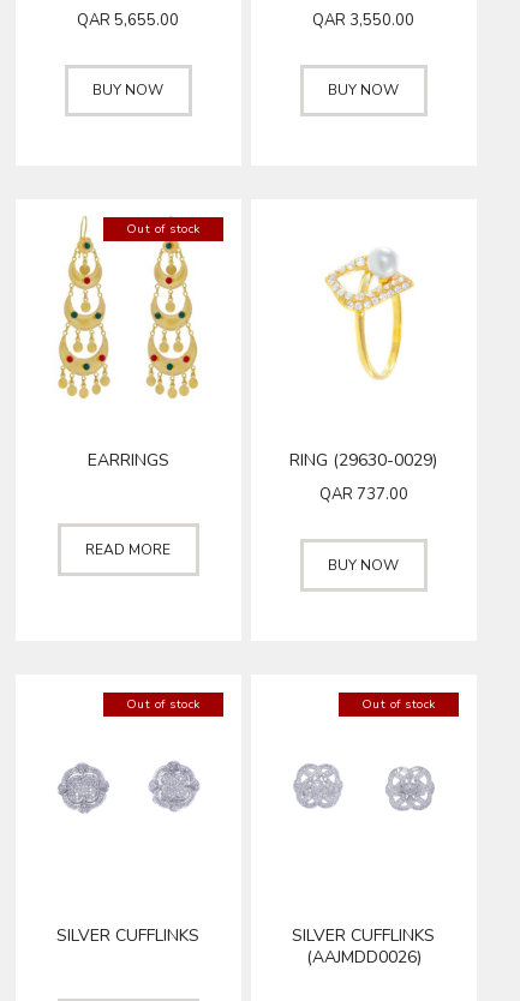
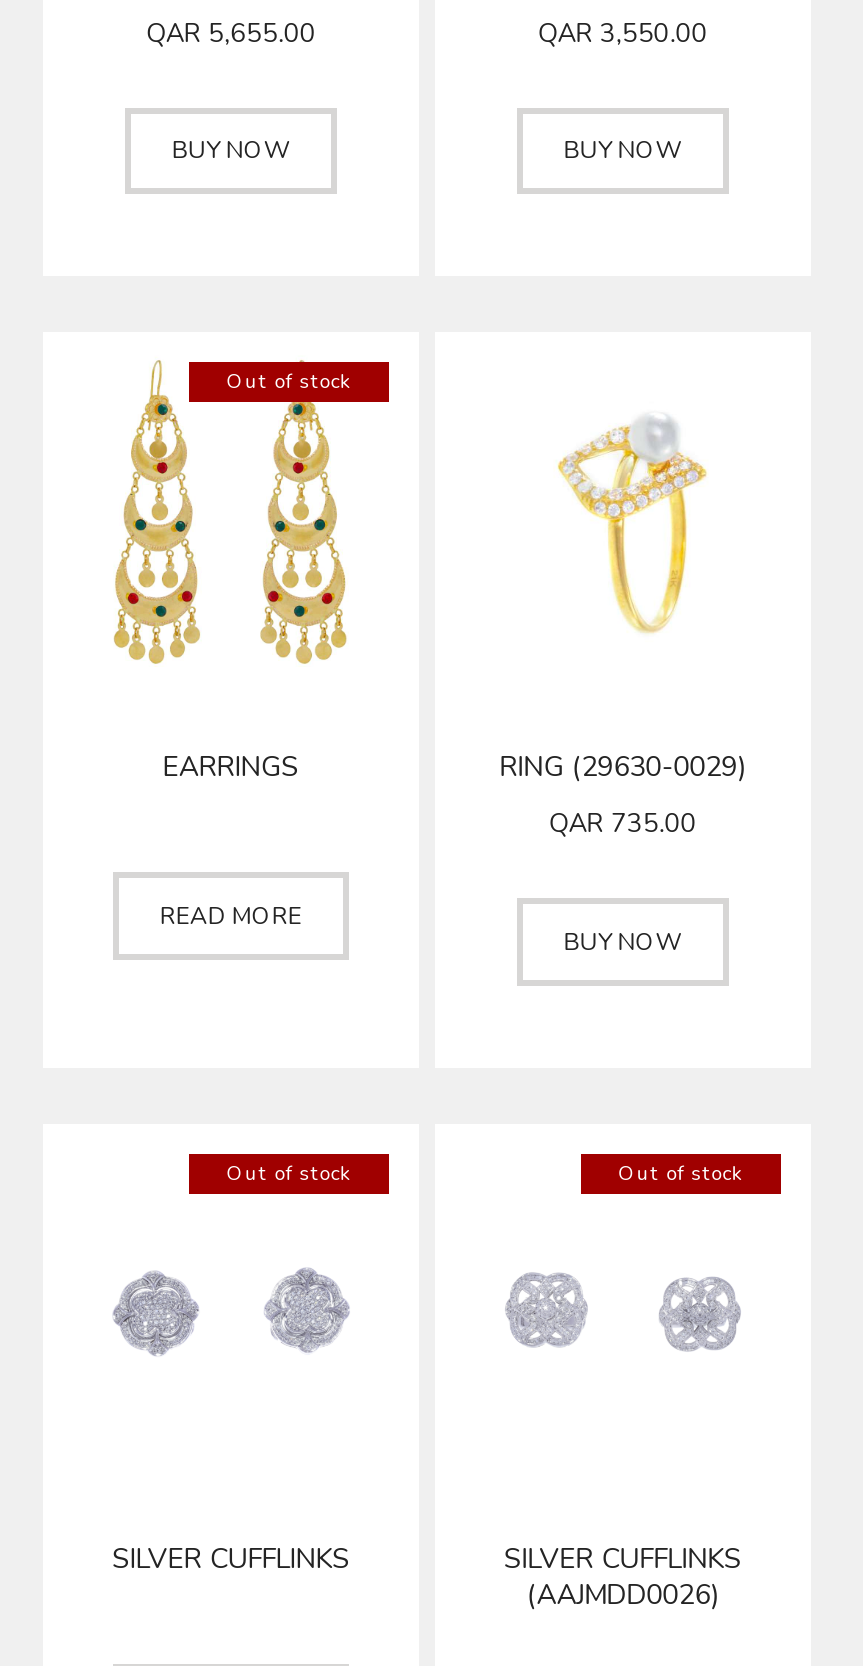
- QAR 737.00
+ QAR 735.00
